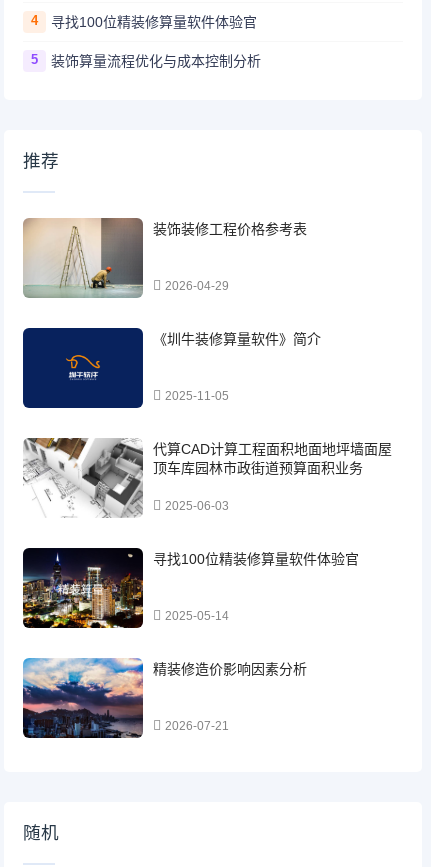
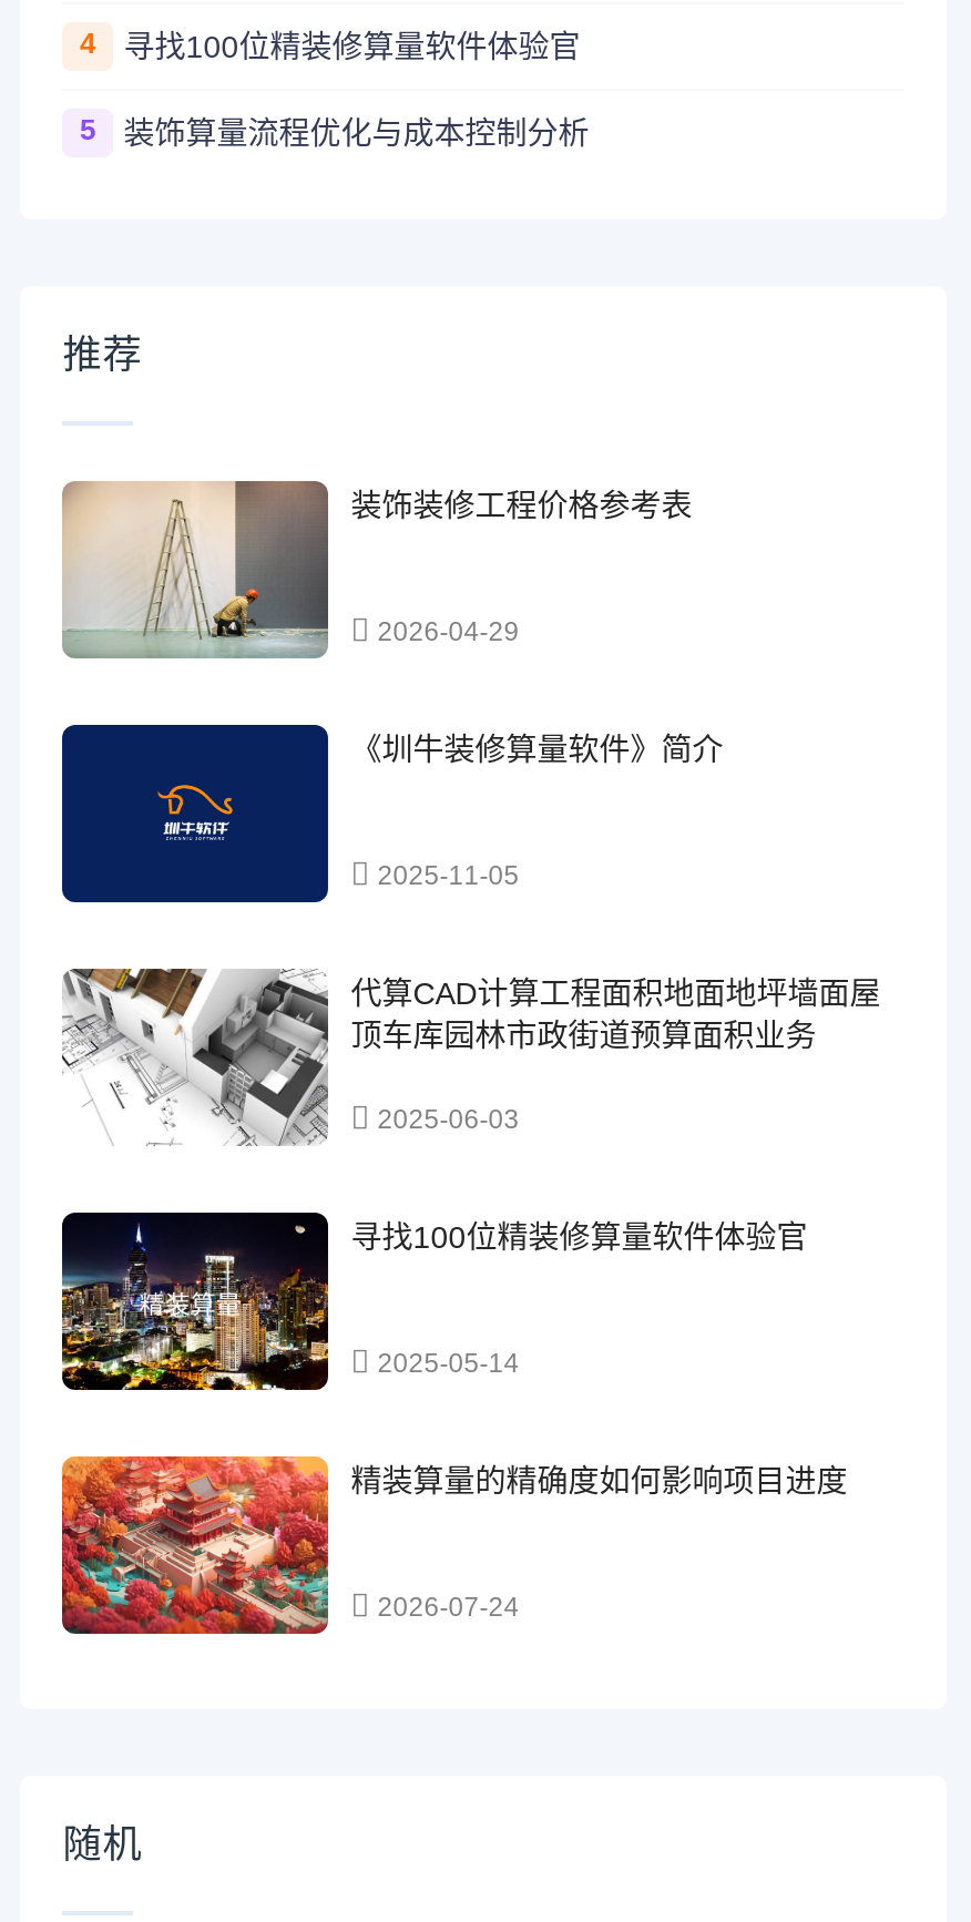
- [image]
- 精装修造价影响因素分析
+ [image]
+ 精装算量的精确度如何影响项目进度

- 2026-07-21
+ 2026-07-24
